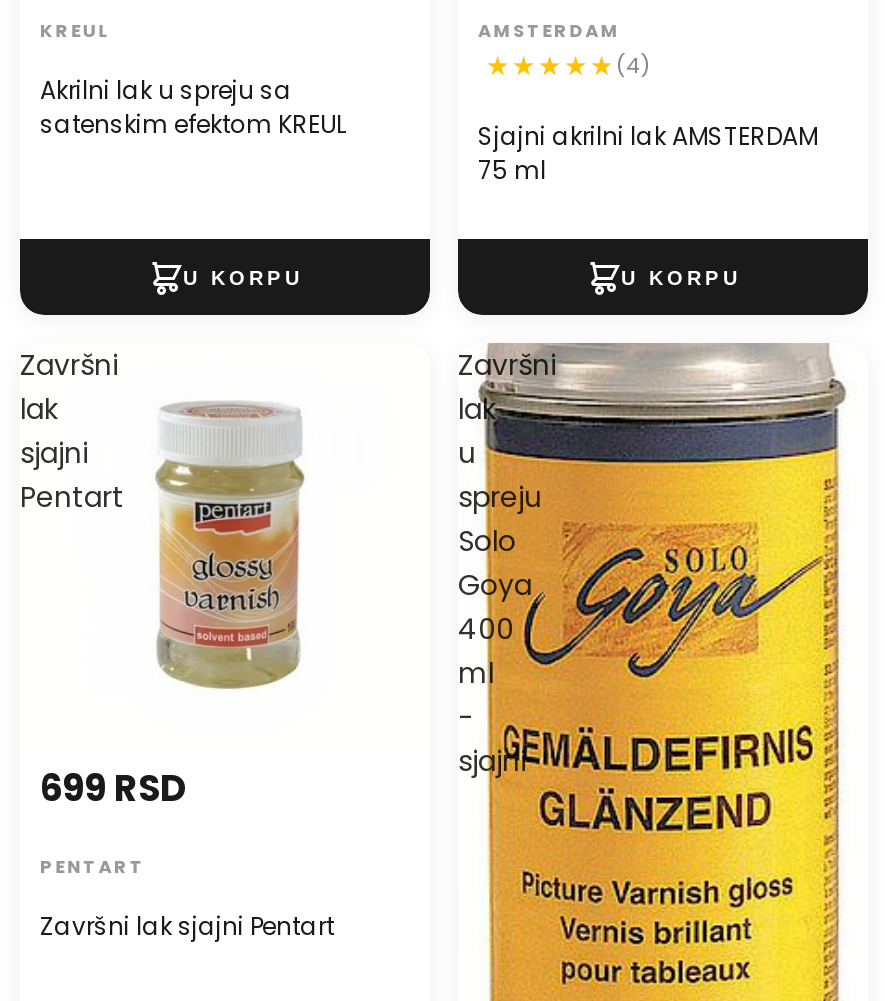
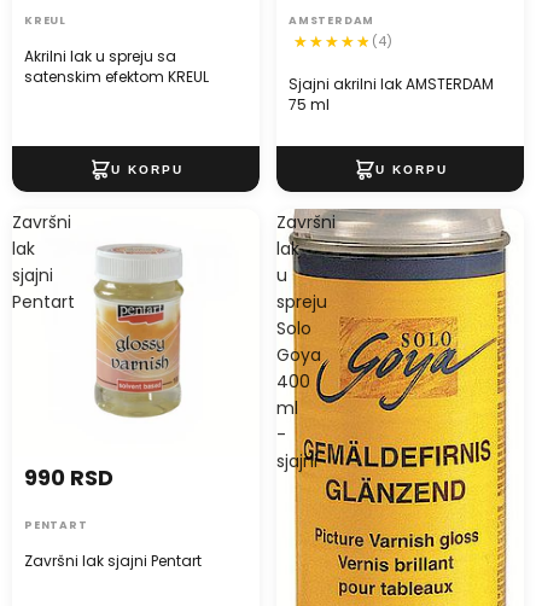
- 699 RSD
+ 990 RSD
